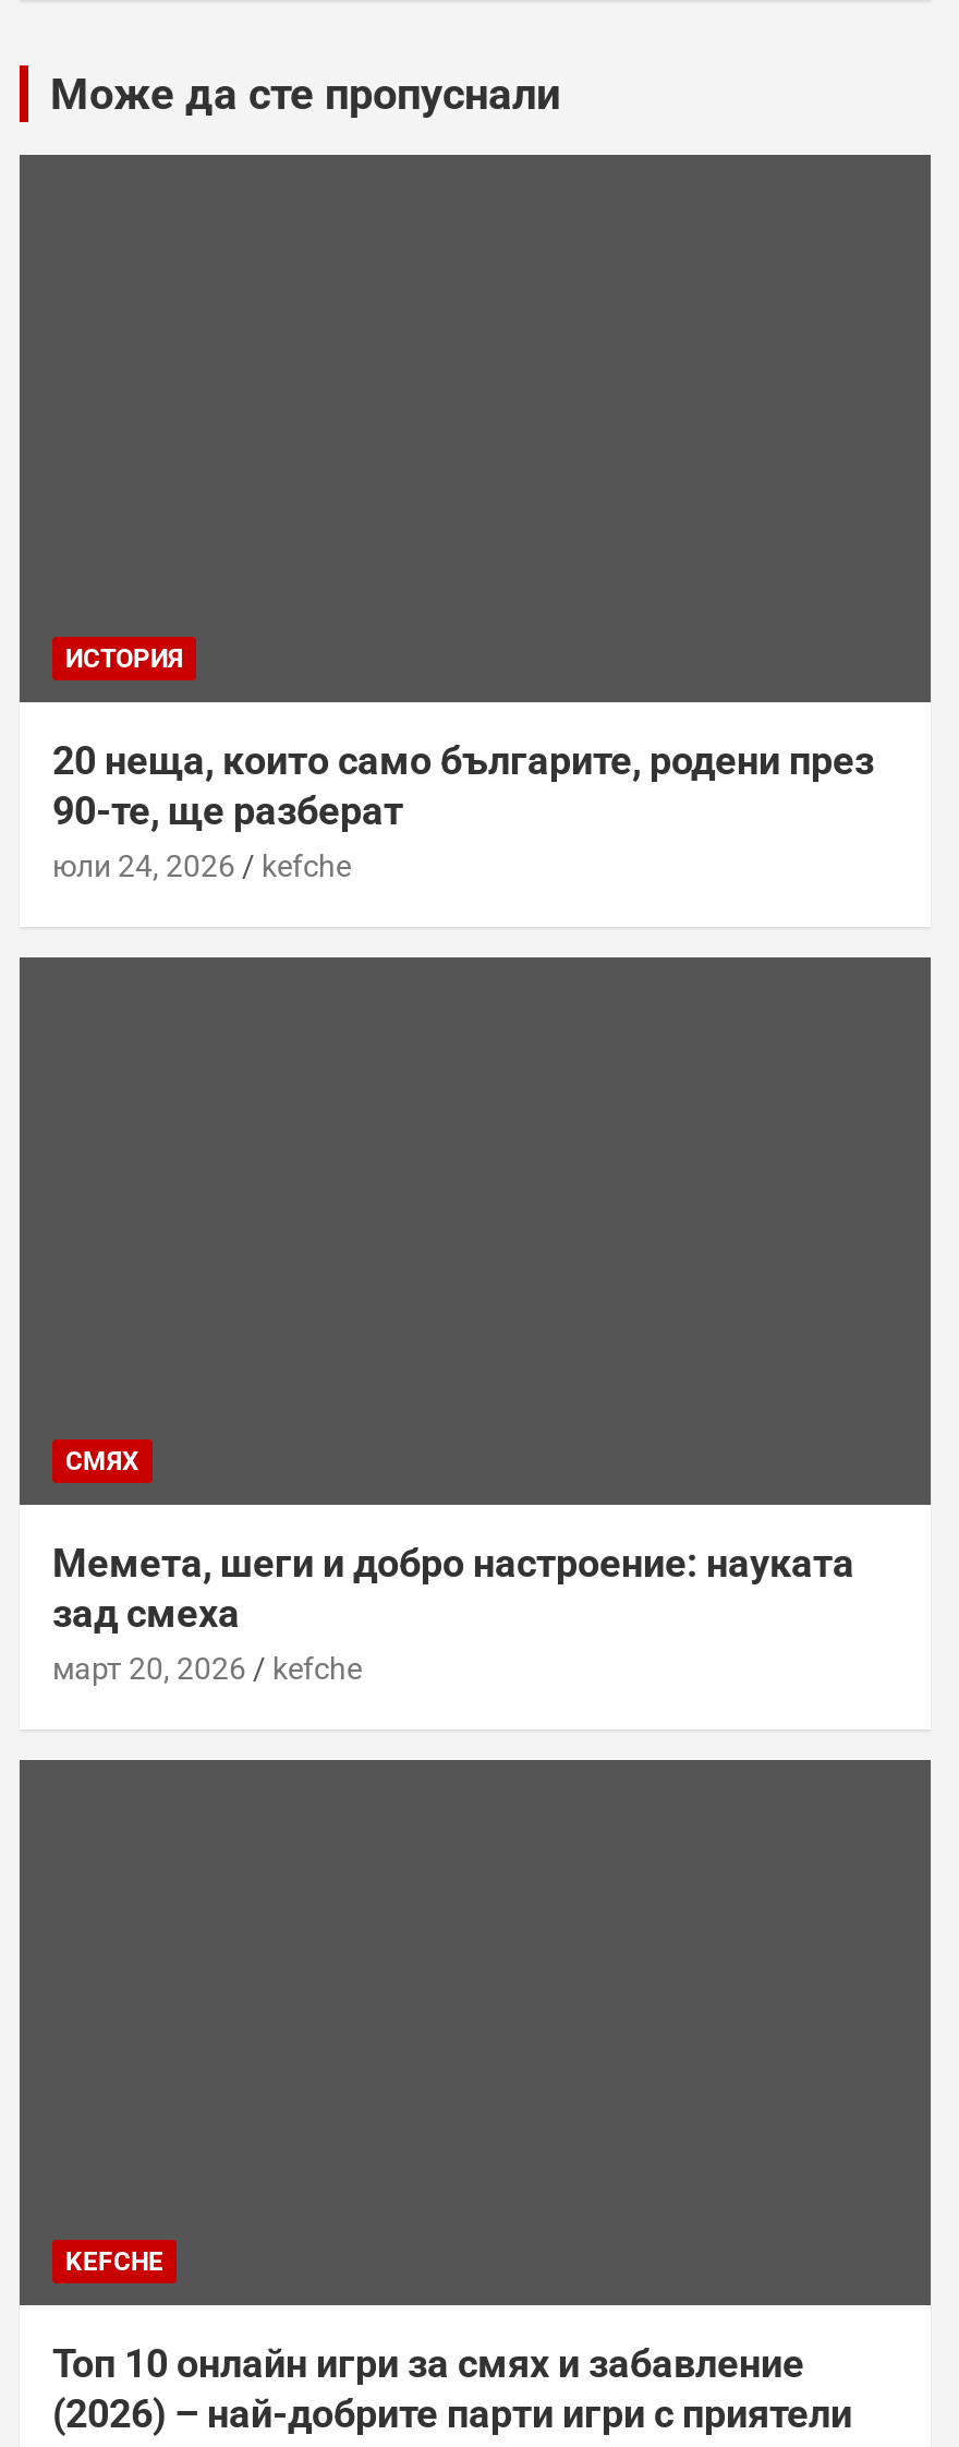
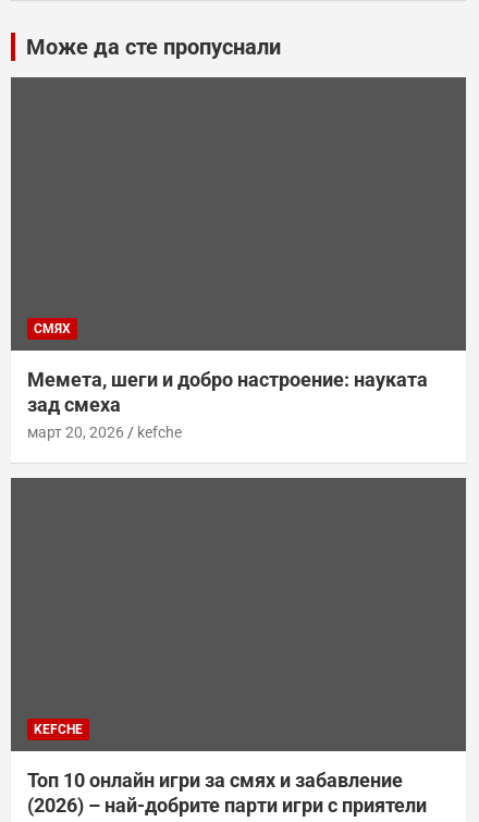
- ИСТОРИЯ
- 20 неща, които само българите, родени през
- 90-те, ще разберат
- юли 24, 2026
- kefche
